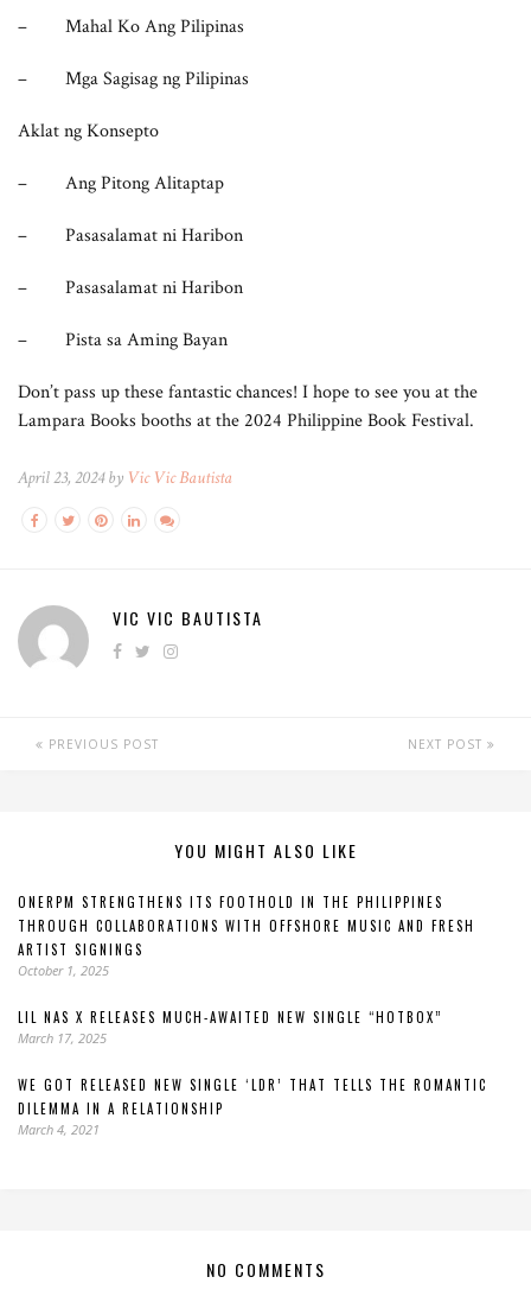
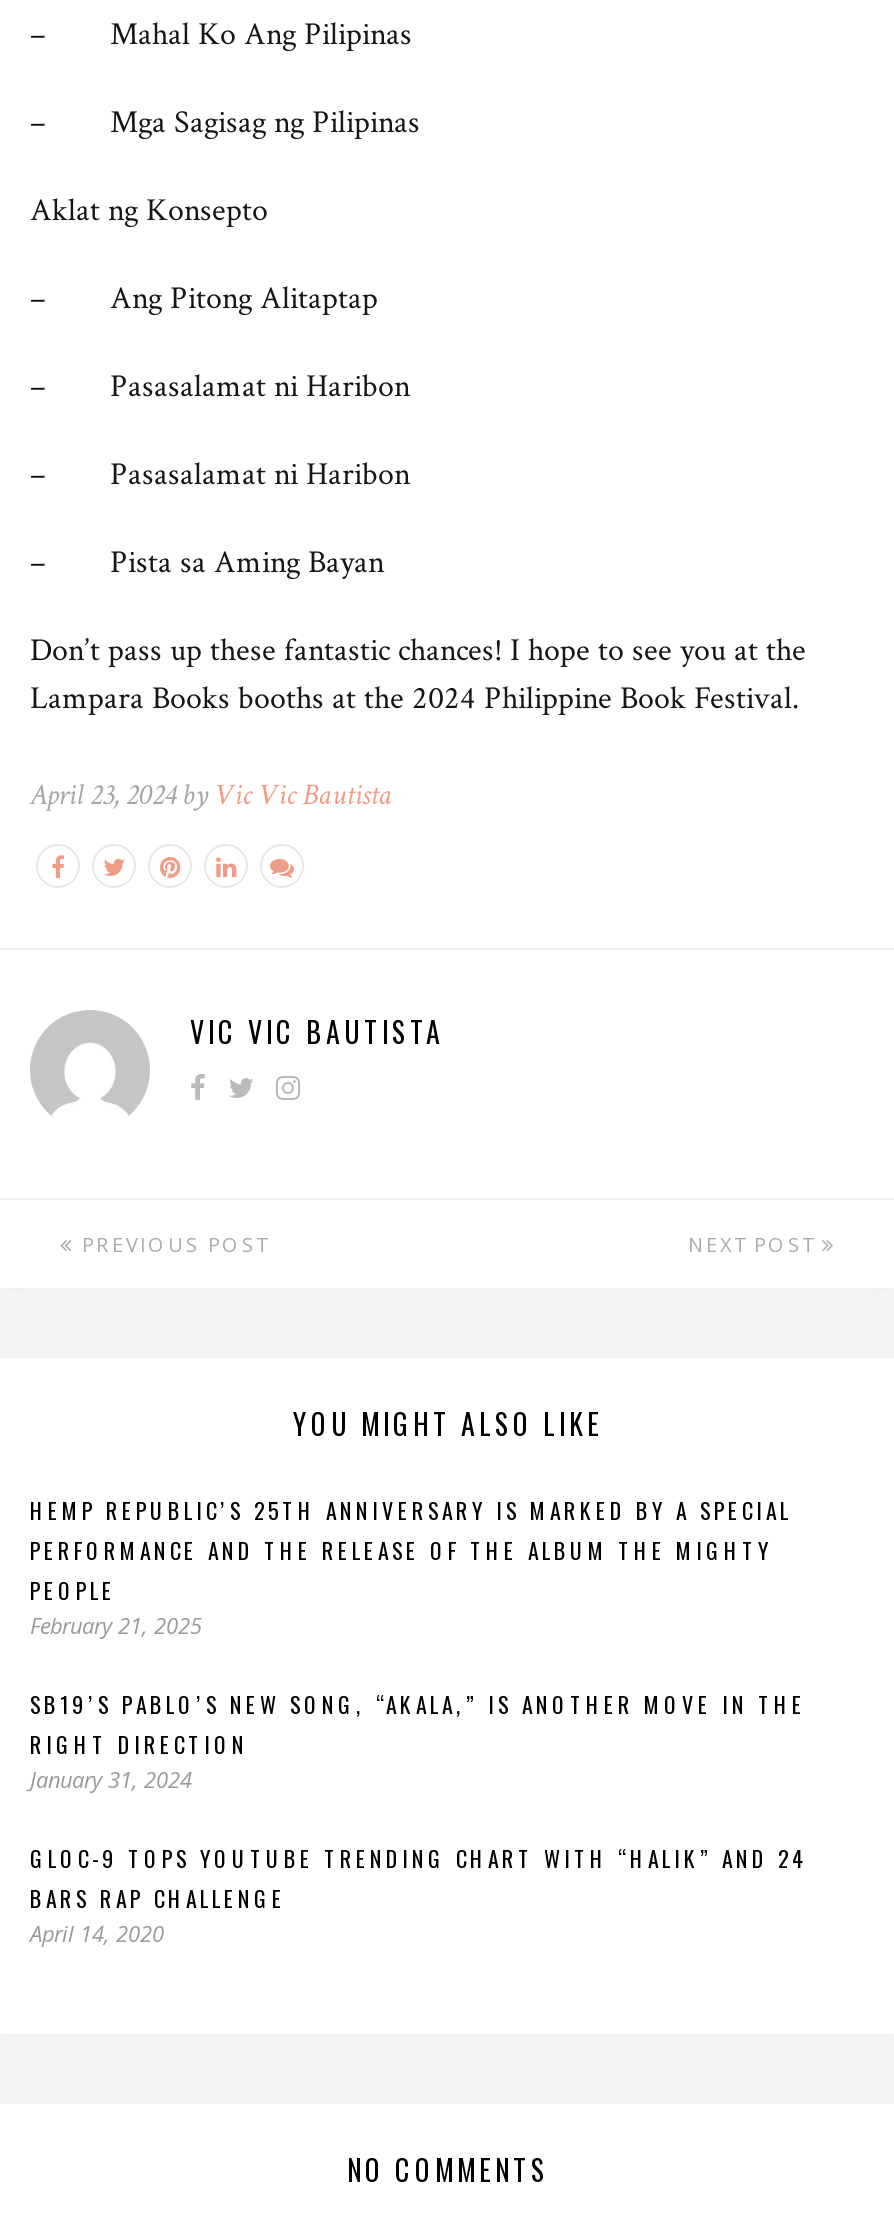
- ONERPM STRENGTHENS ITS FOOTHOLD IN THE PHILIPPINES
- THROUGH COLLABORATIONS WITH OFFSHORE MUSIC AND FRESH
- ARTIST SIGNINGS
- October 1, 2025
+ HEMP REPUBLIC’S 25TH ANNIVERSARY IS MARKED BY A SPECIAL
+ PERFORMANCE AND THE RELEASE OF THE ALBUM THE MIGHTY
+ PEOPLE
+ February 21, 2025

- LIL NAS X RELEASES MUCH-AWAITED NEW SINGLE “HOTBOX”
- March 17, 2025
+ SB19’S PABLO’S NEW SONG, “AKALA,” IS ANOTHER MOVE IN THE
+ RIGHT DIRECTION
+ January 31, 2024

- WE GOT RELEASED NEW SINGLE ‘LDR’ THAT TELLS THE ROMANTIC
- DILEMMA IN A RELATIONSHIP
- March 4, 2021
+ GLOC-9 TOPS YOUTUBE TRENDING CHART WITH “HALIK” AND 24
+ BARS RAP CHALLENGE
+ April 14, 2020
